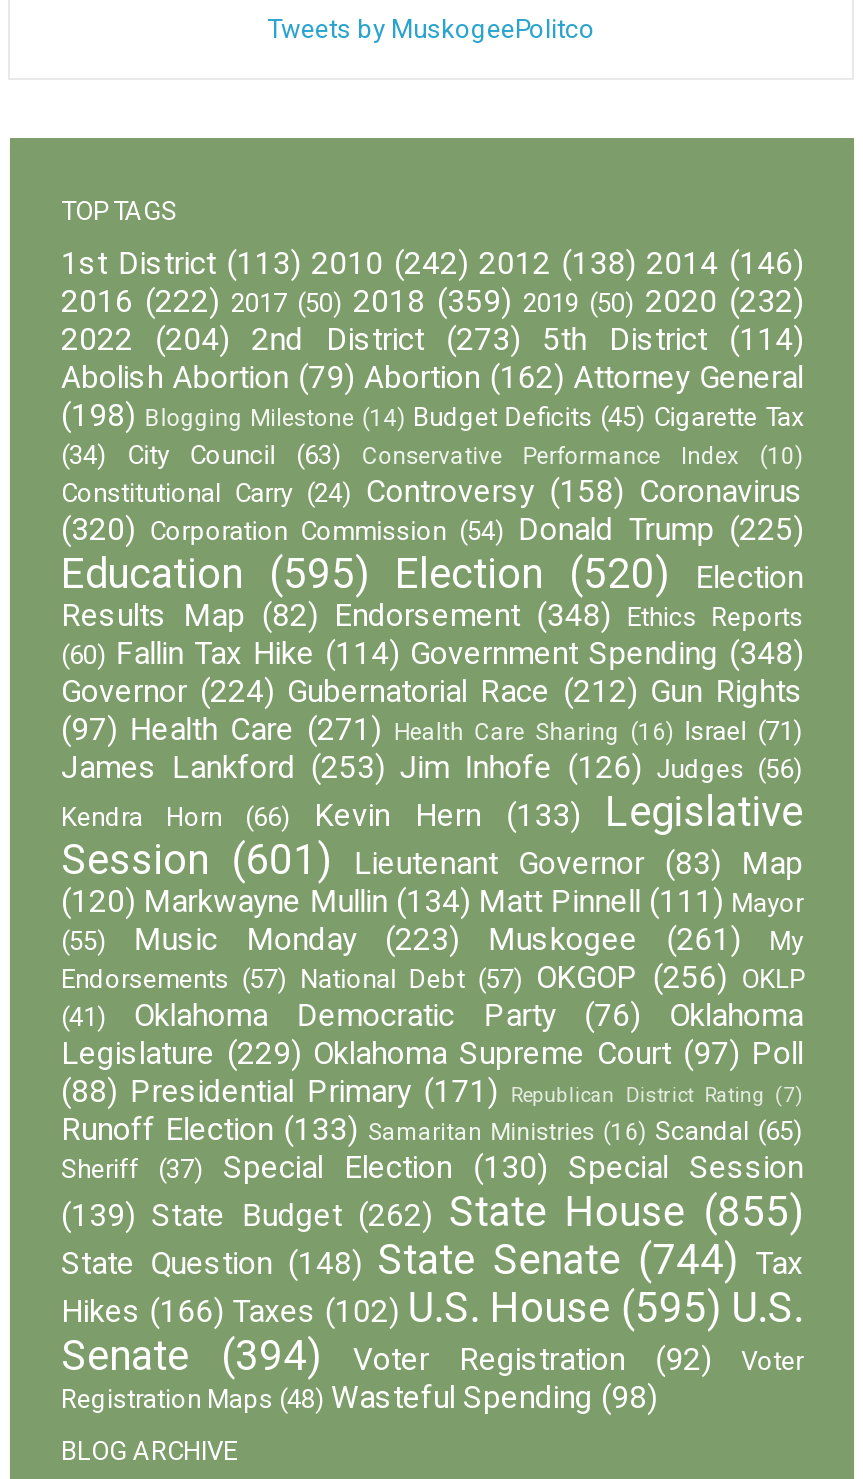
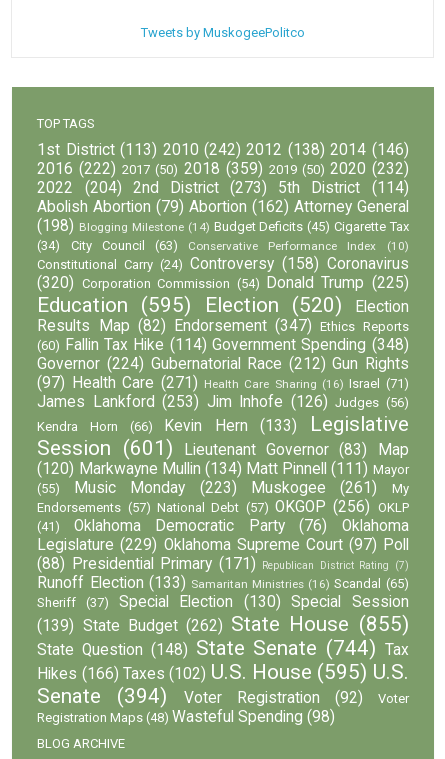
- Results Map (82) Endorsement (348) Ethics Reports
+ Results Map (82) Endorsement (347) Ethics Reports
